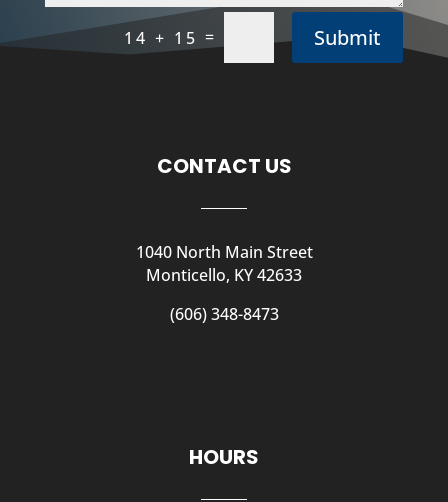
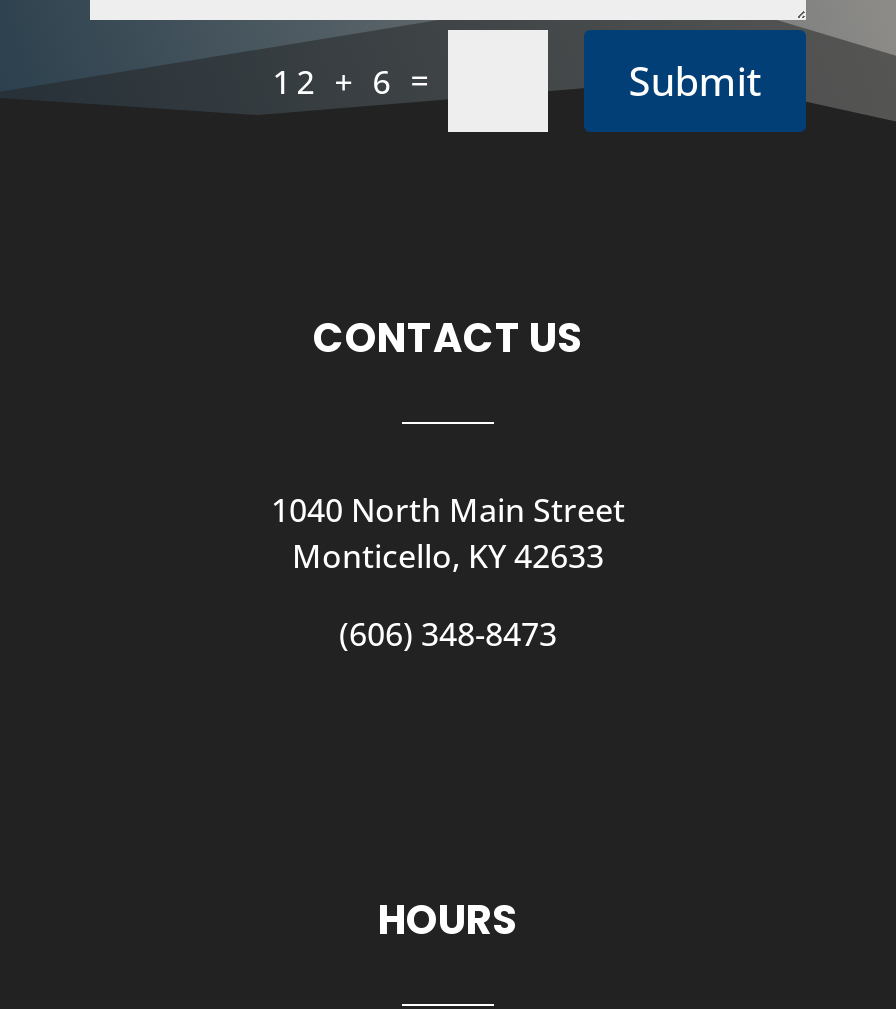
- 14 + 15 =
+ 12 + 6 =
